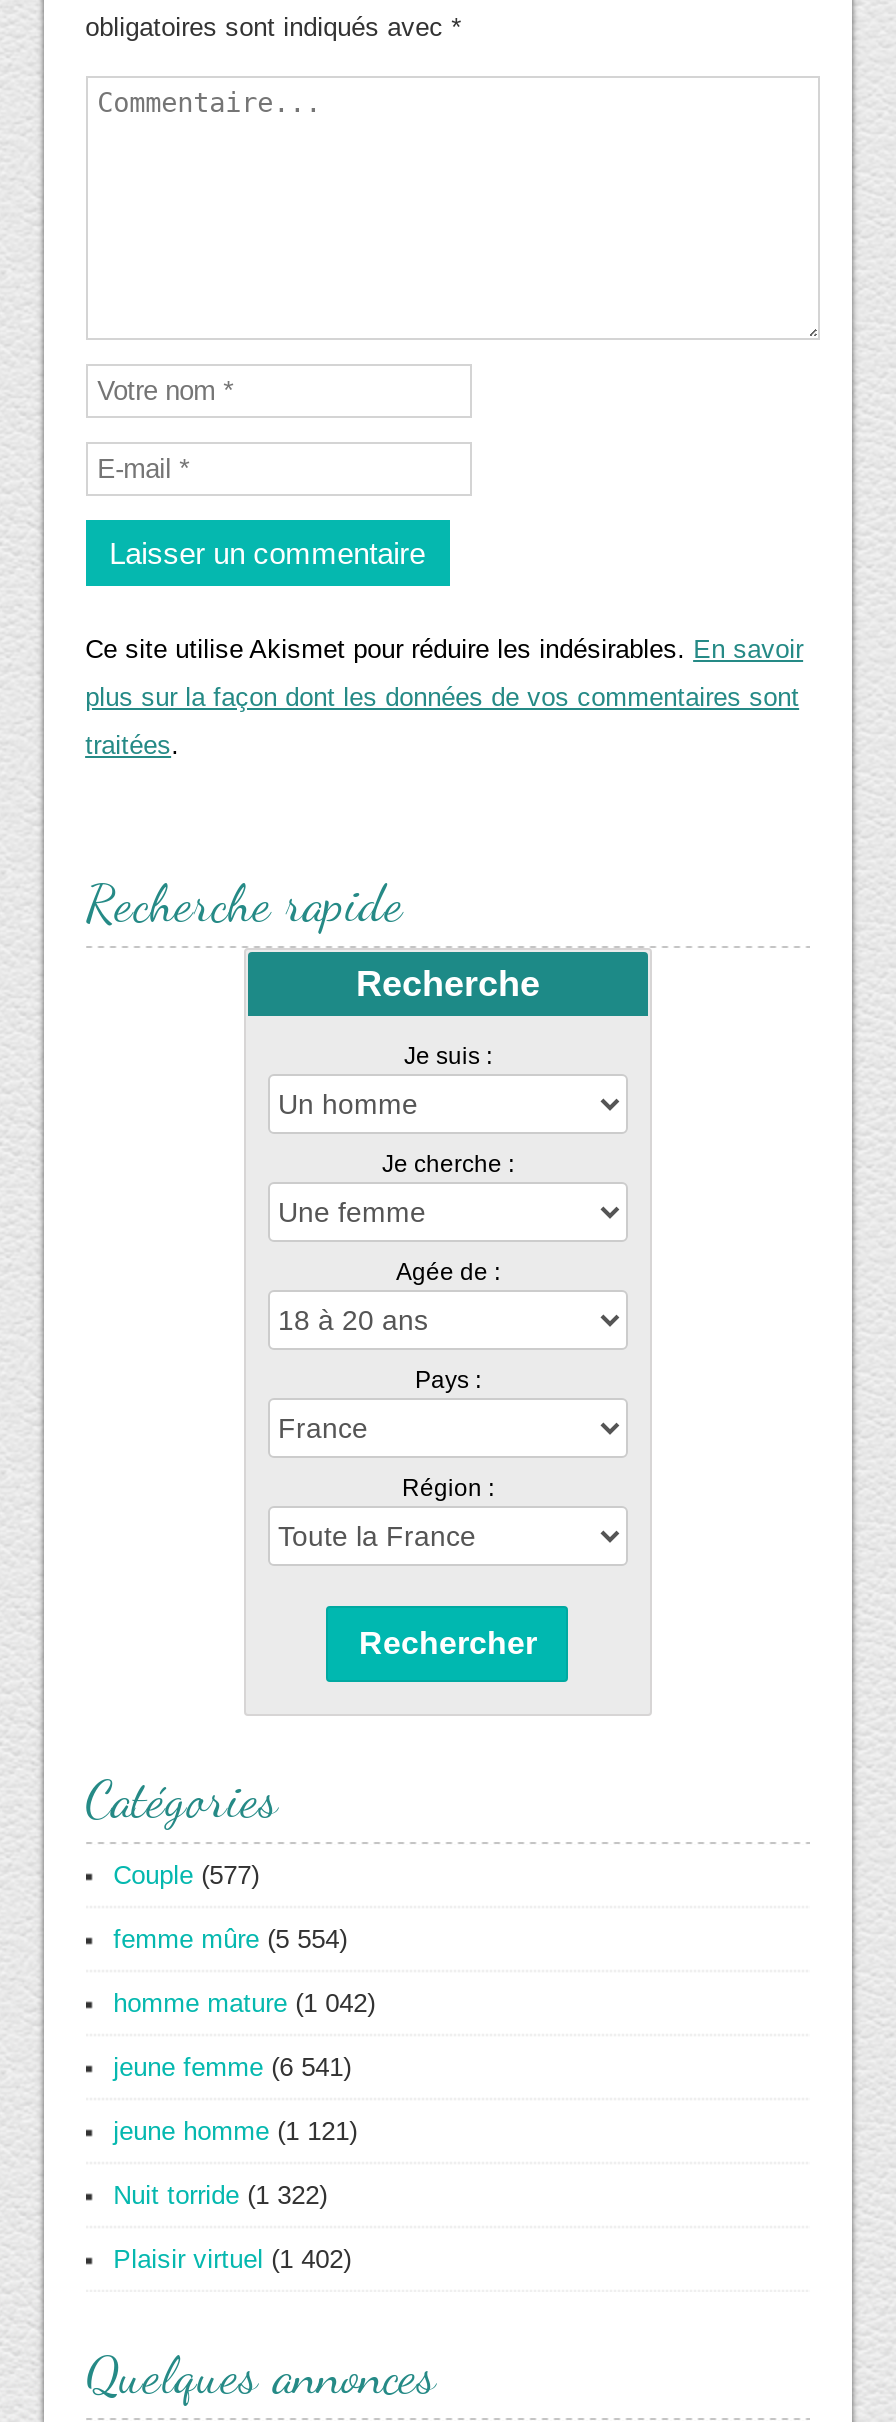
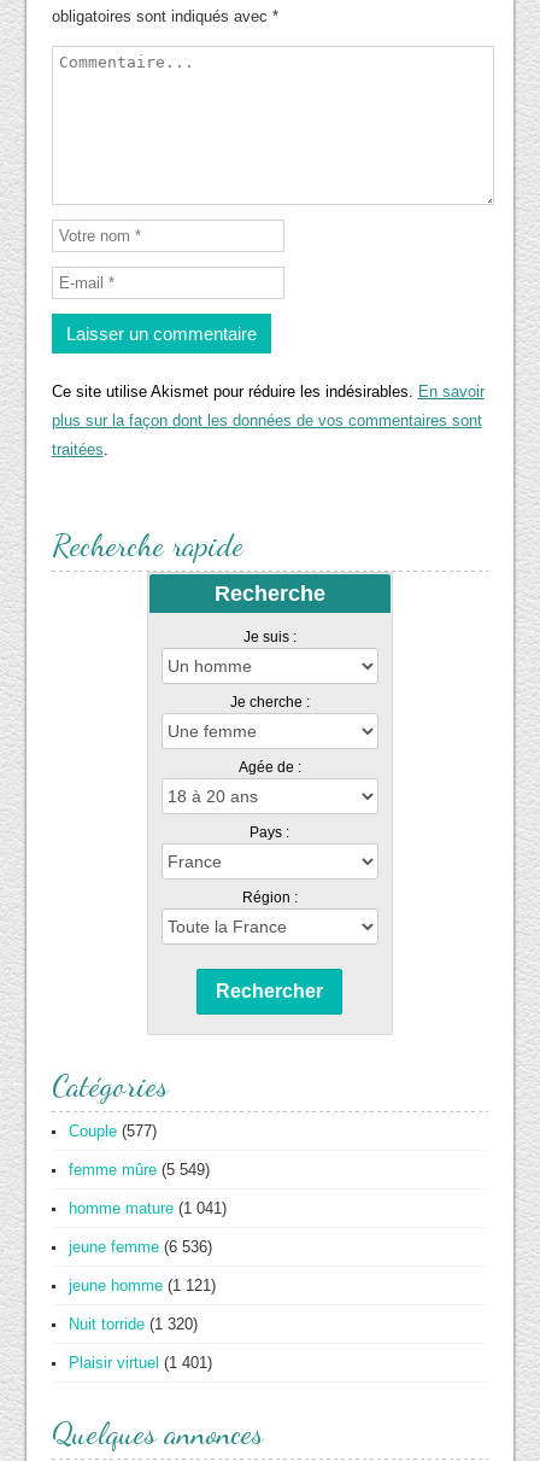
- femme mûre (5 554)
+ femme mûre (5 549)

- homme mature (1 042)
+ homme mature (1 041)

- jeune femme (6 541)
+ jeune femme (6 536)

- Nuit torride (1 322)
+ Nuit torride (1 320)

- Plaisir virtuel (1 402)
+ Plaisir virtuel (1 401)
